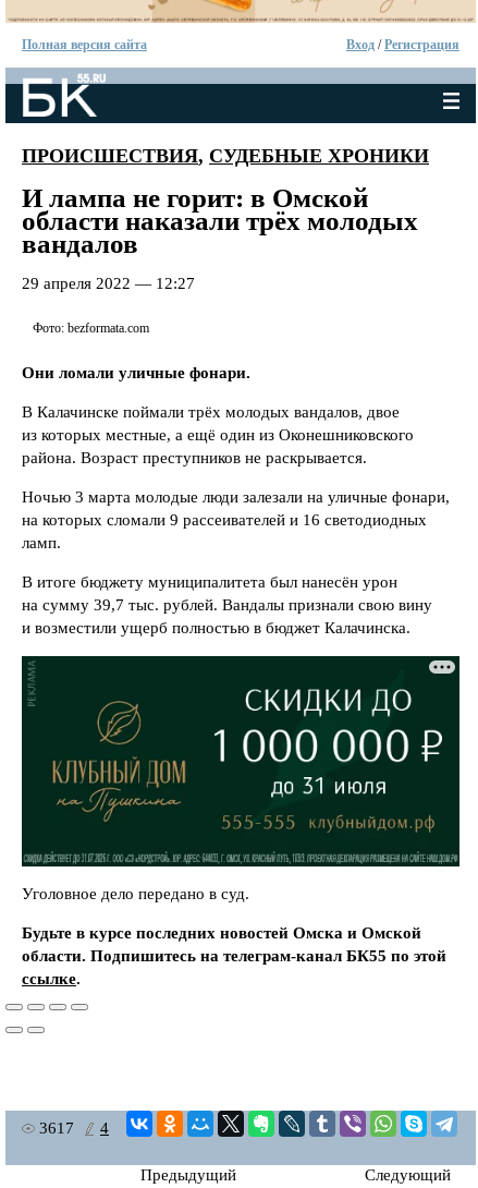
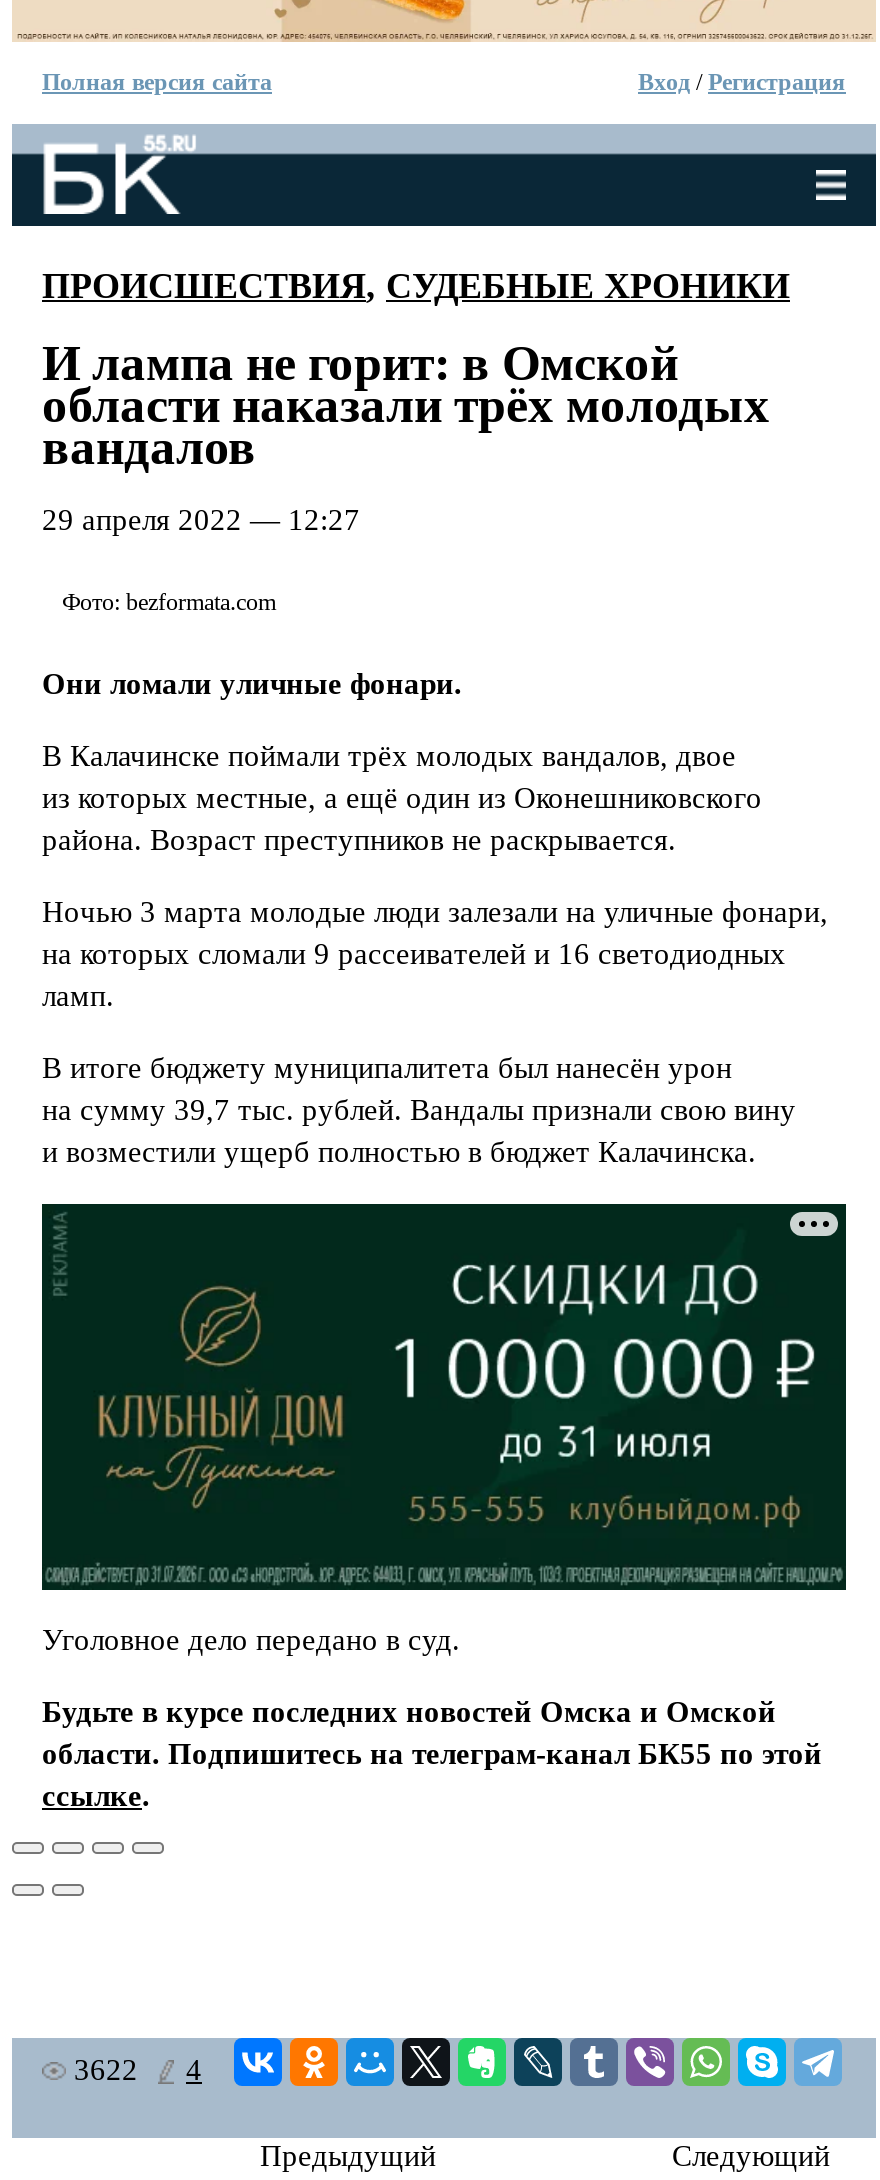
- 3617 4
+ 3622 4
